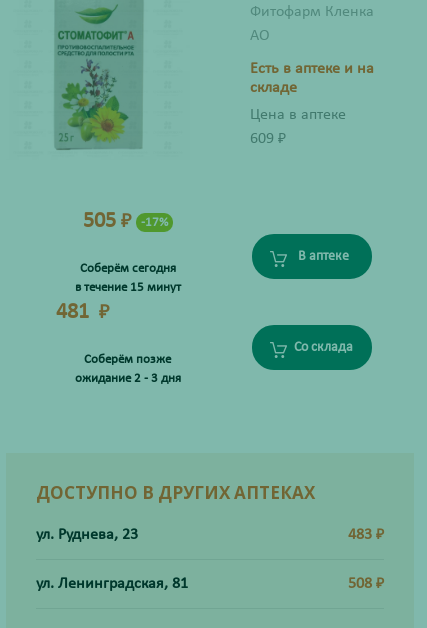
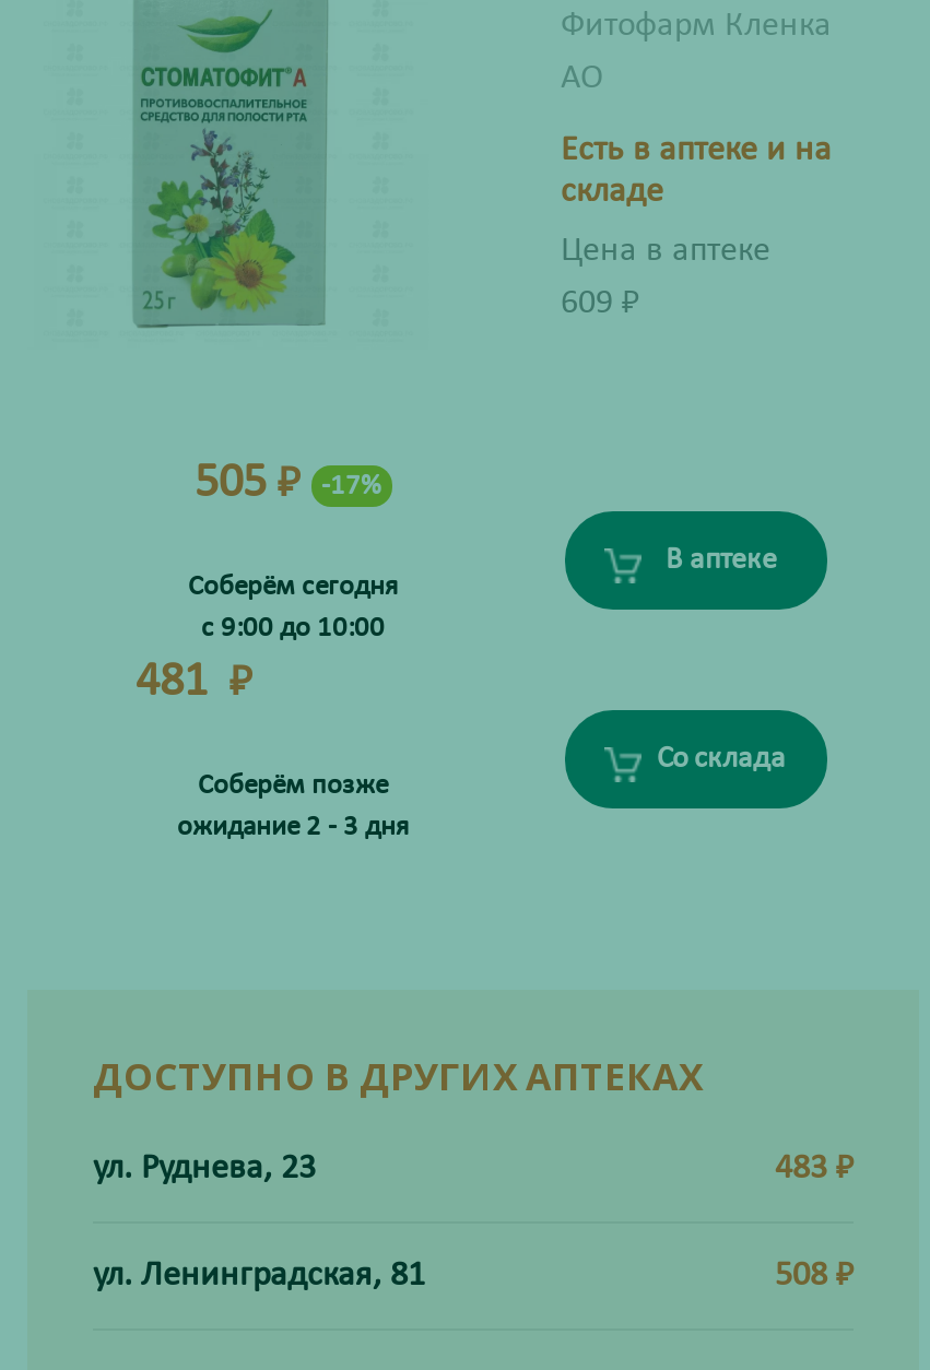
- в течение 15 минут
+ с 9:00 до 10:00
